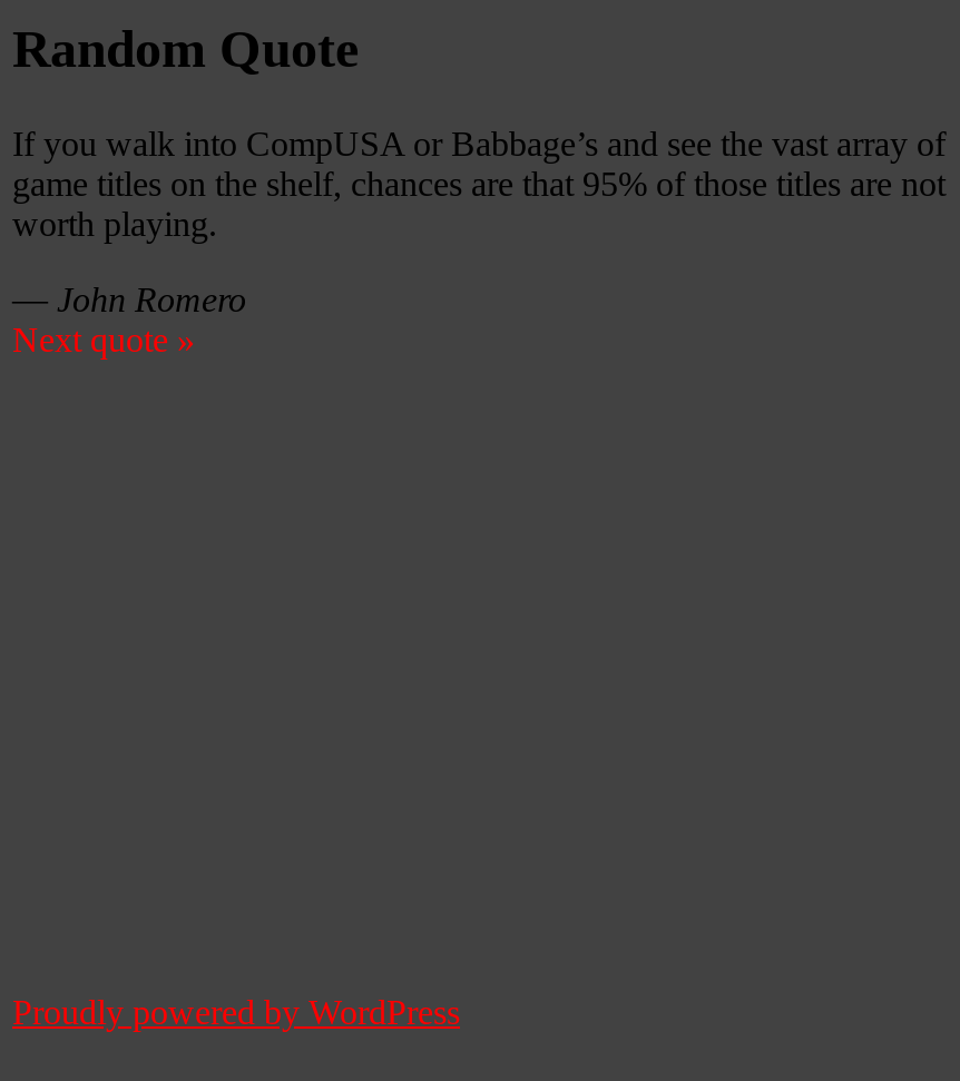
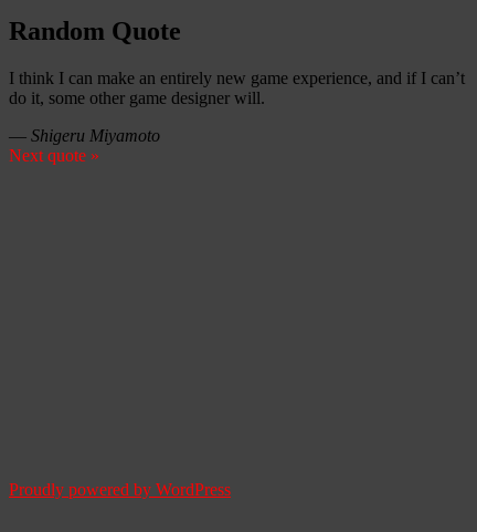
- If you walk into CompUSA or Babbage’s and see the vast array of
- game titles on the shelf, chances are that 95% of those titles are not
- worth playing.
+ I think I can make an entirely new game experience, and if I can’t
+ do it, some other game designer will.

- — John Romero
+ — Shigeru Miyamoto
